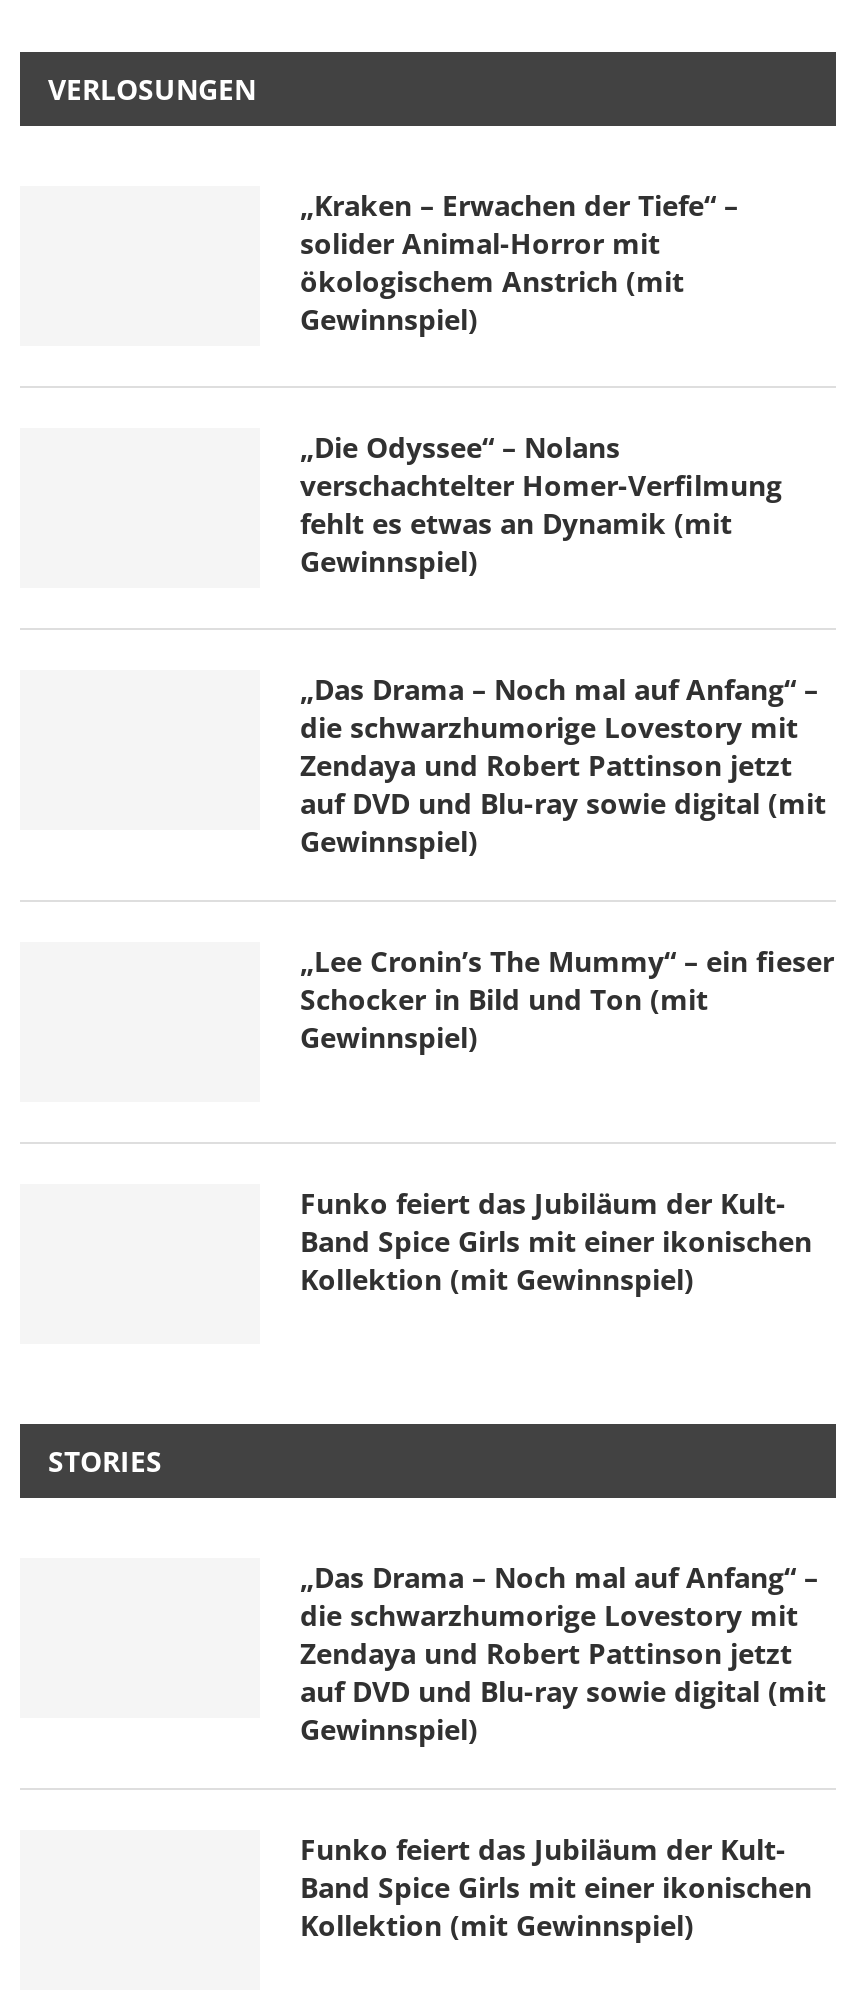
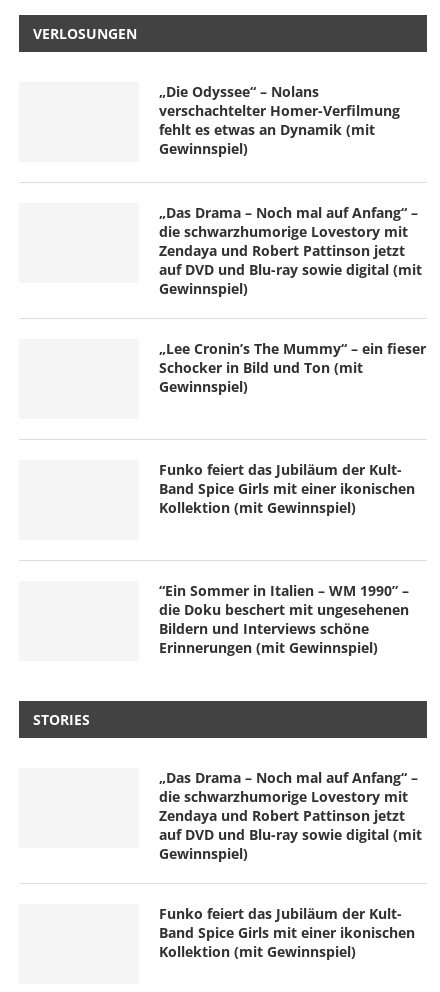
- „Kraken – Erwachen der Tiefe“ –
- solider Animal-Horror mit
- ökologischem Anstrich (mit
- Gewinnspiel)

moved up: „Die Odyssee“ – Nolans | verschachtelter Homer-Verfilmung | fehlt es etwas an Dynamik (mit | ... | Band Spice Girls mit einer ikonischen | Kollektion (mit Gewinnspiel)

+ “Ein Sommer in Italien – WM 1990” –
+ die Doku beschert mit ungesehenen
+ Bildern und Interviews schöne
+ Erinnerungen (mit Gewinnspiel)
